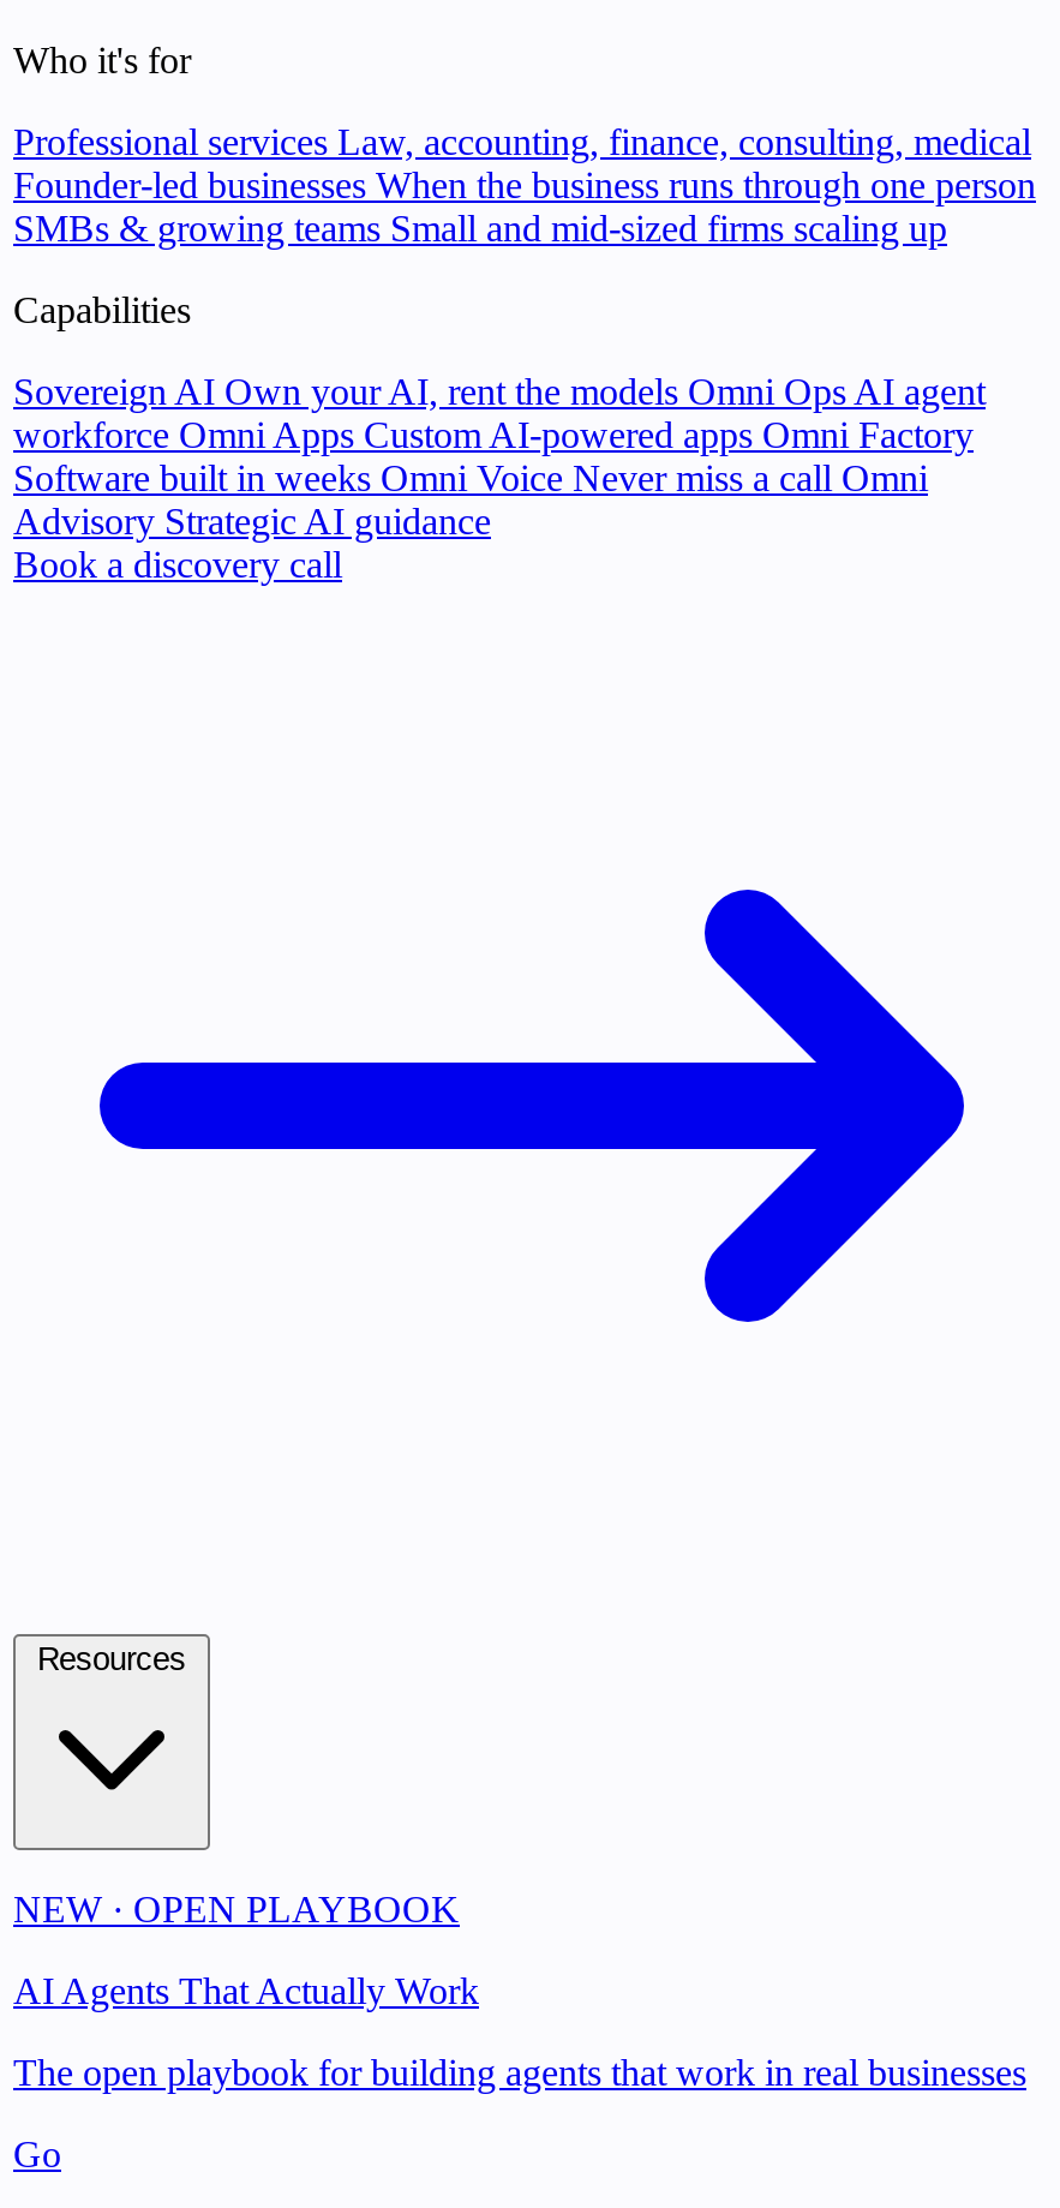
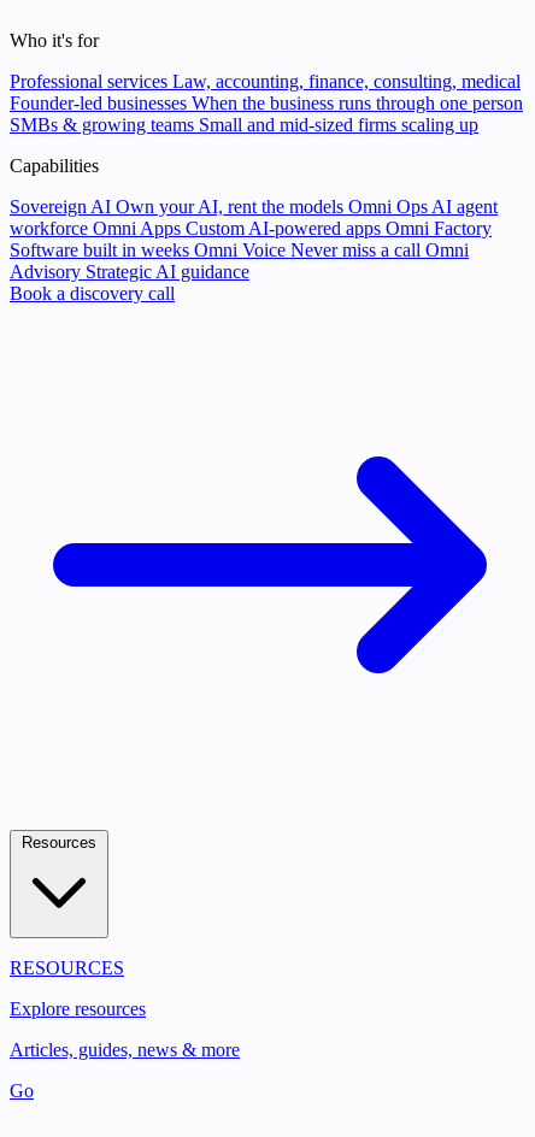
- NEW · OPEN PLAYBOOK
+ RESOURCES

- AI Agents That Actually Work
+ Explore resources

- The open playbook for building agents that work in real businesses
+ Articles, guides, news & more
